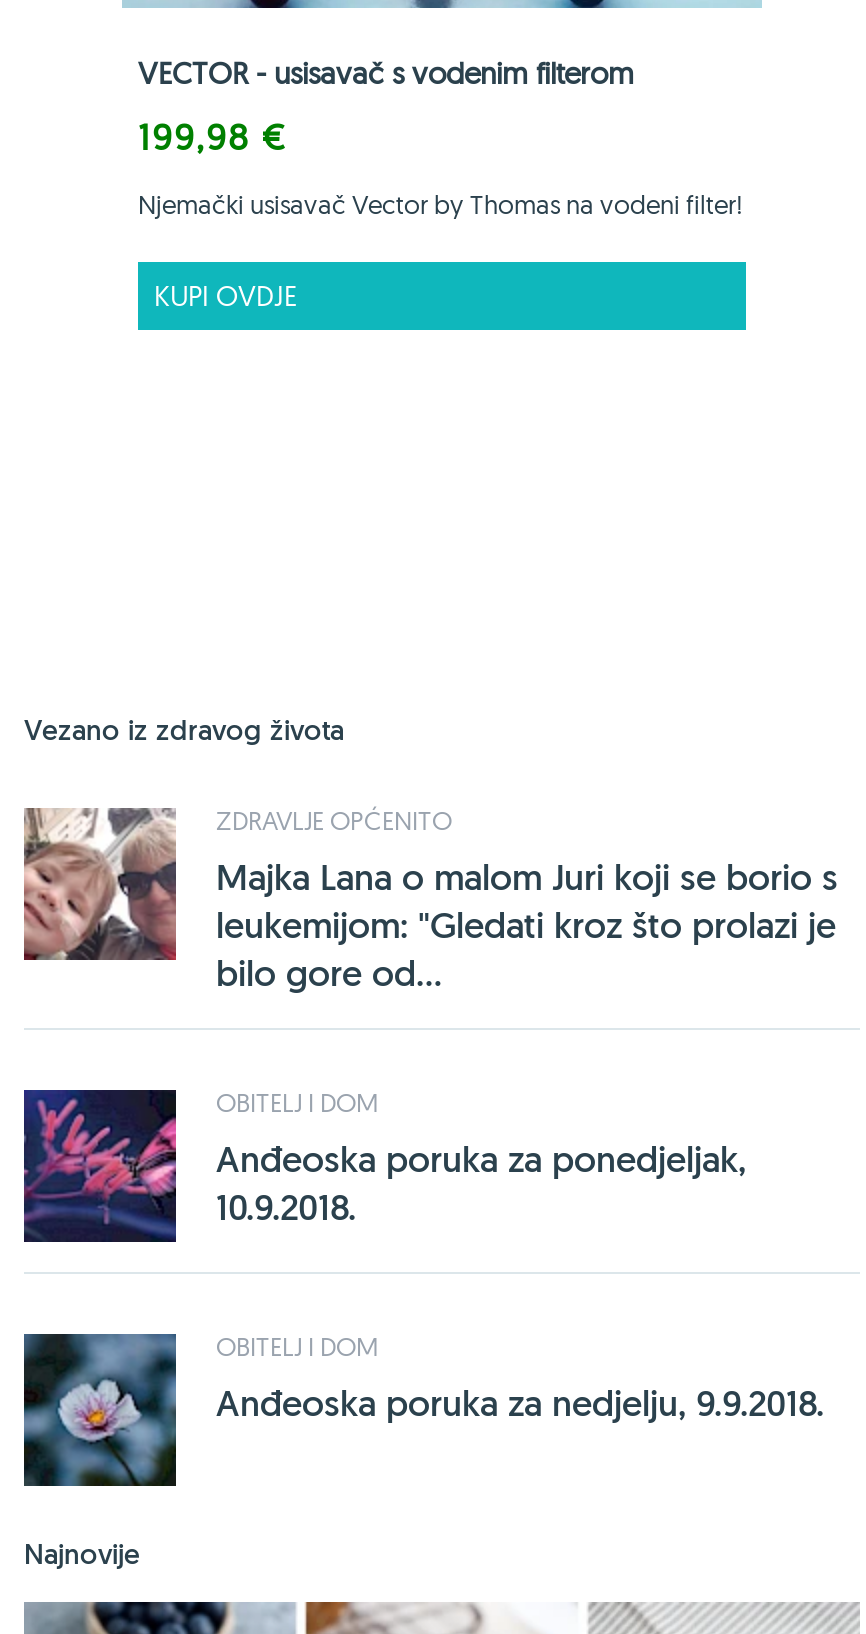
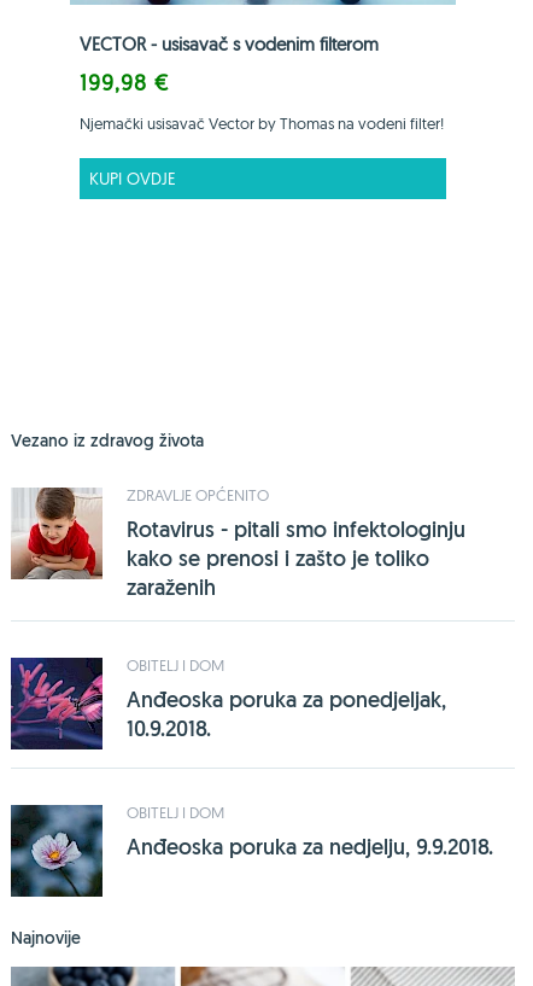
- [image]
- Majka Lana o malom Juri koji se borio s
- leukemijom: "Gledati kroz što prolazi je
- bilo gore od...
+ [image]
+ Rotavirus - pitali smo infektologinju
+ kako se prenosi i zašto je toliko
+ zaraženih
